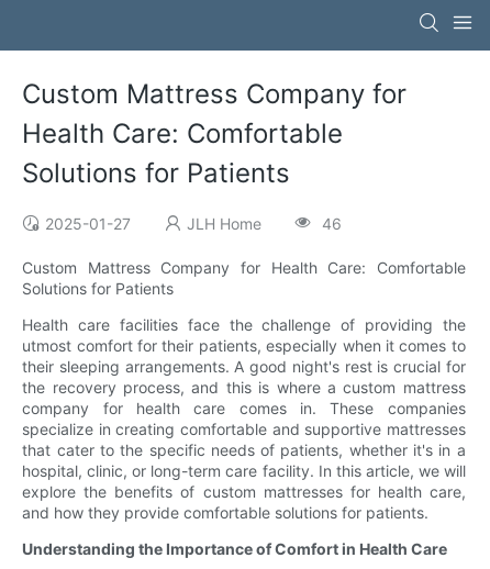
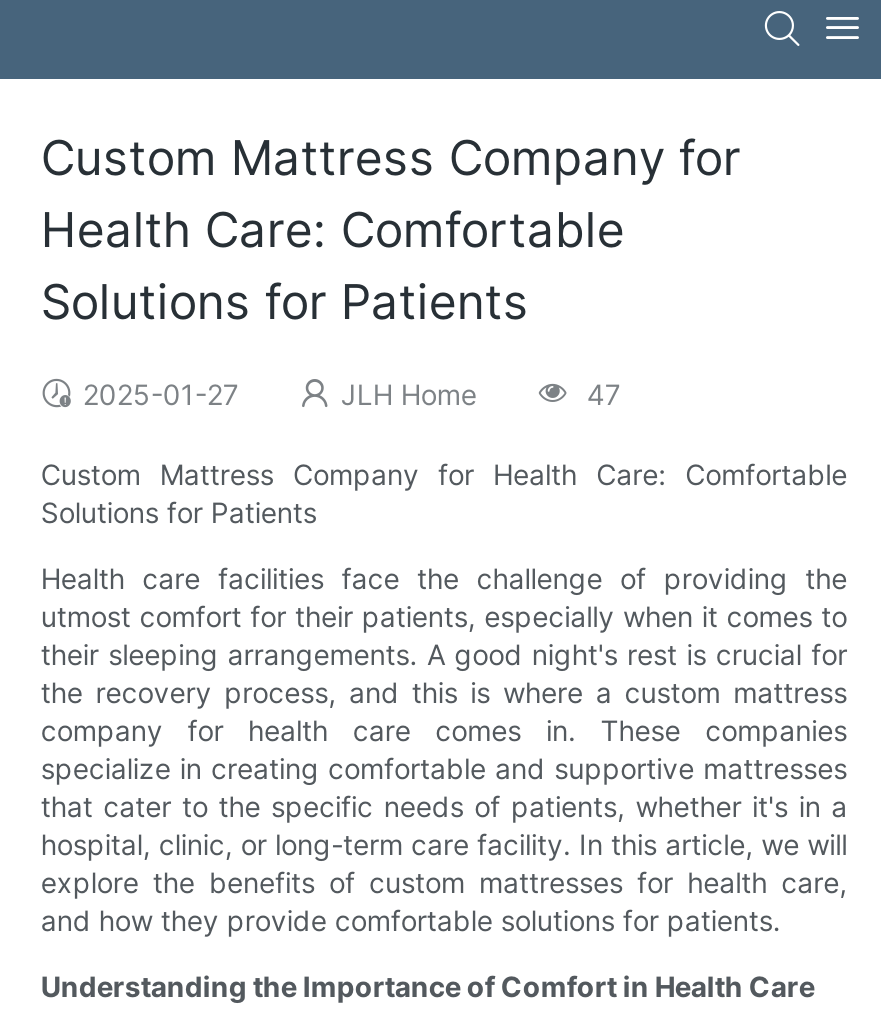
- 46
+ 47
